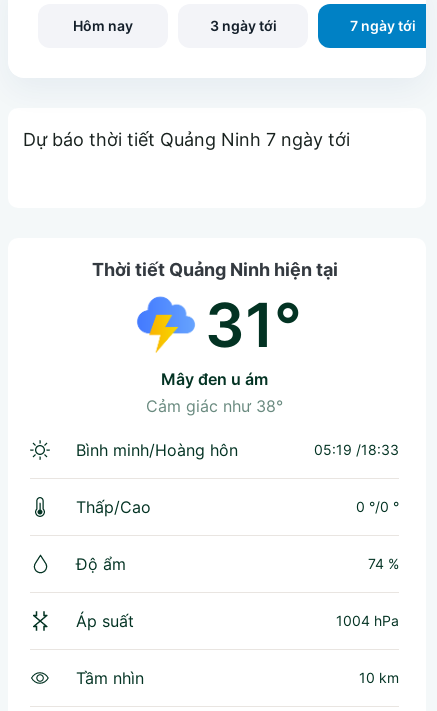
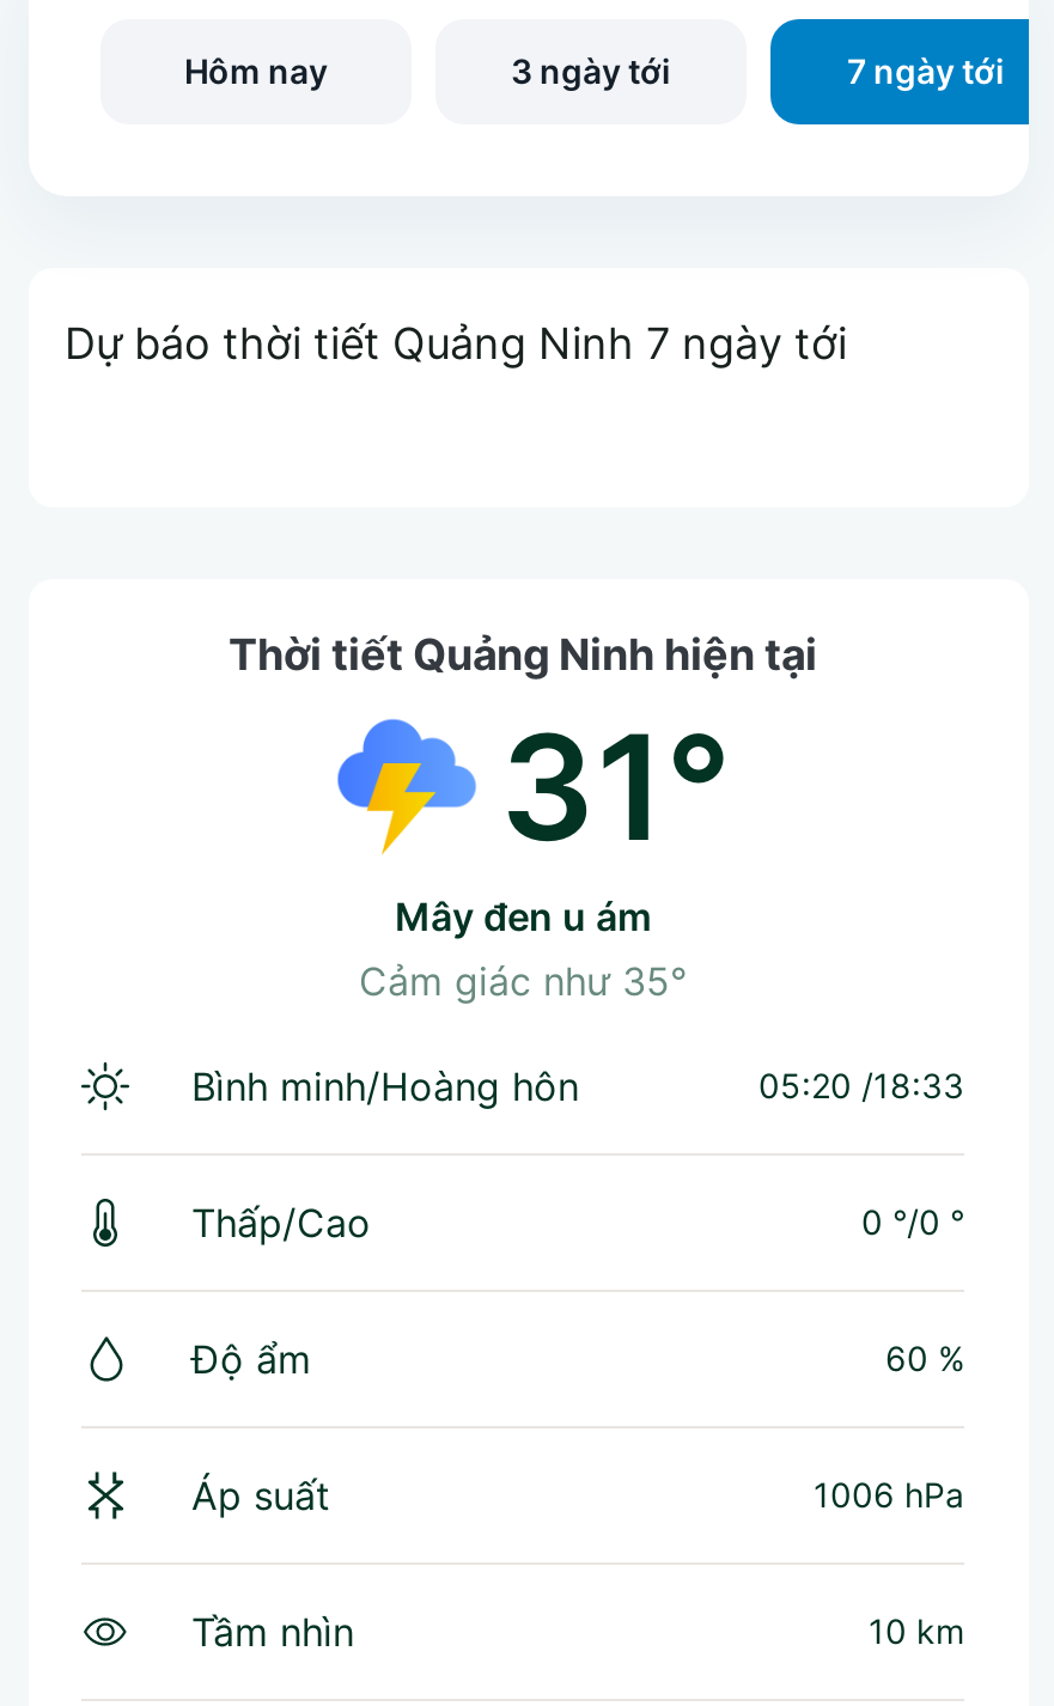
- Cảm giác như 38°
+ Cảm giác như 35°

- 05:19 /18:33
+ 05:20 /18:33

- 74 %
+ 60 %

- 1004 hPa
+ 1006 hPa
